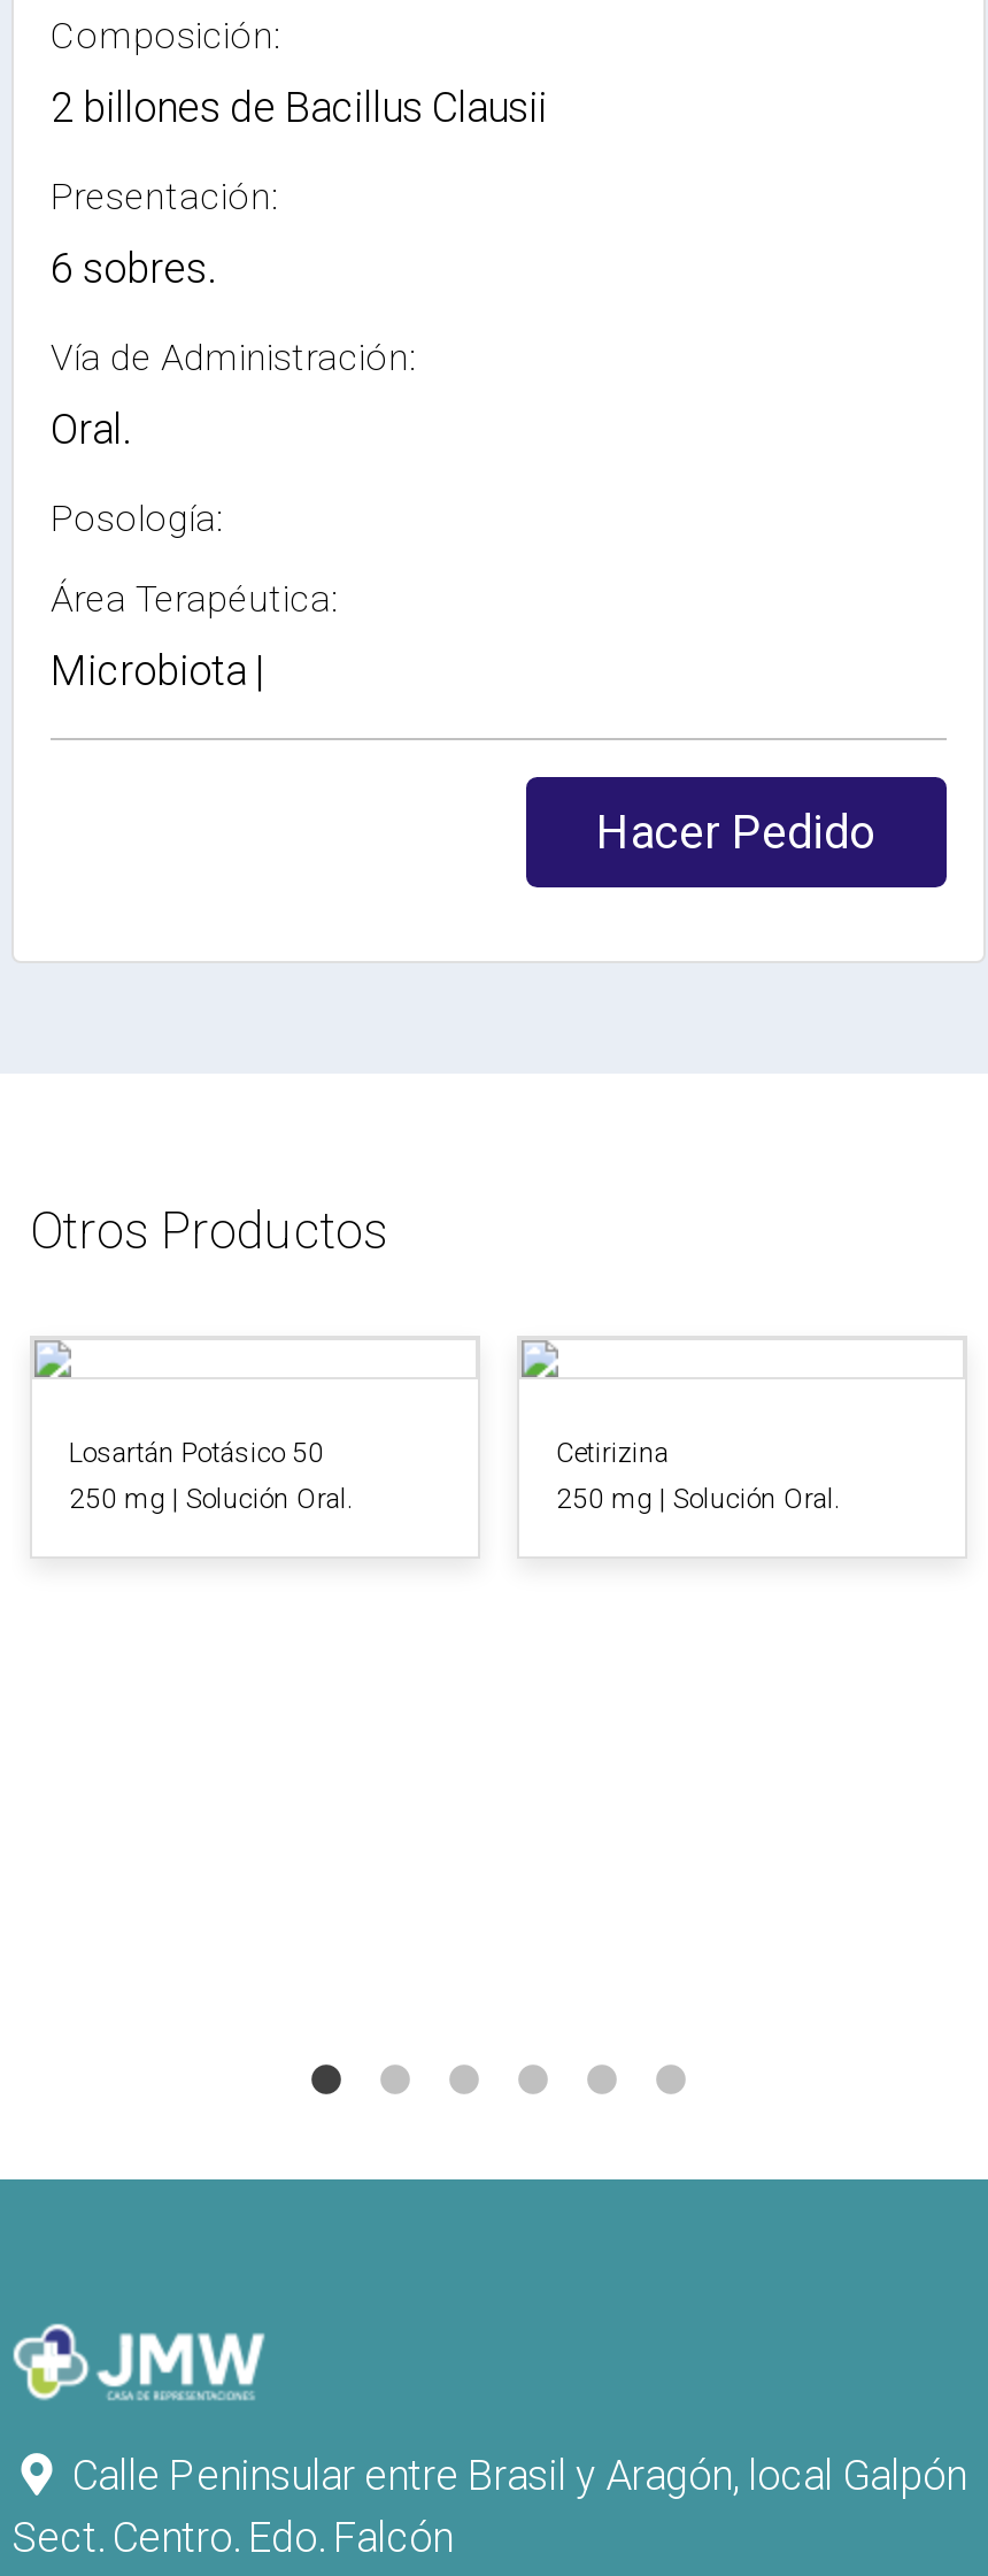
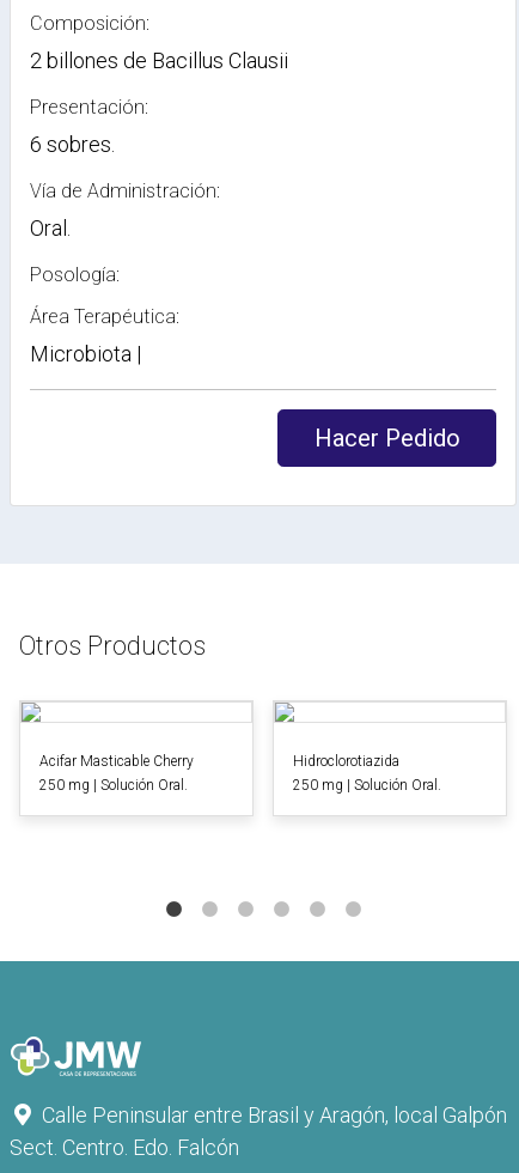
- Losartán Potásico 50
+ Acifar Masticable Cherry

- Cetirizina
+ Hidroclorotiazida
